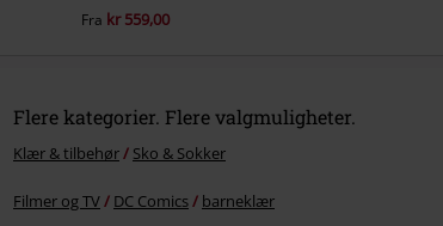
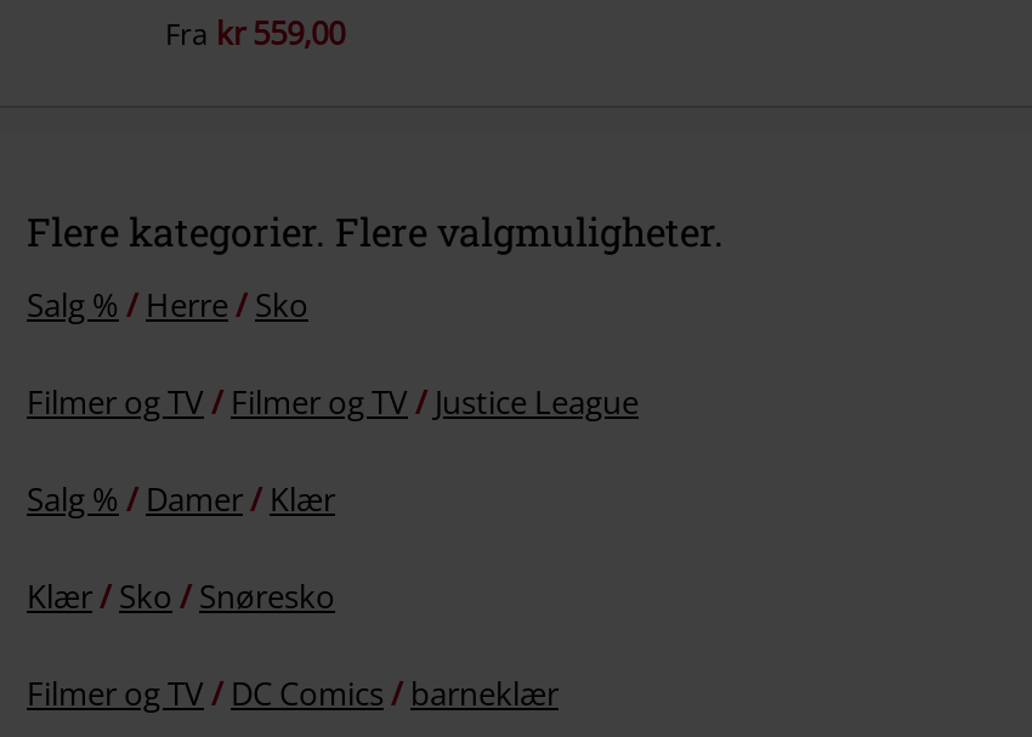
- Klær & tilbehør
- Sko & Sokker
+ Salg %
+ Herre
+ Sko
+ Filmer og TV
+ Filmer og TV
+ Justice League
+ Salg %
+ Damer
+ Klær
+ Klær
+ Sko
+ Snøresko
